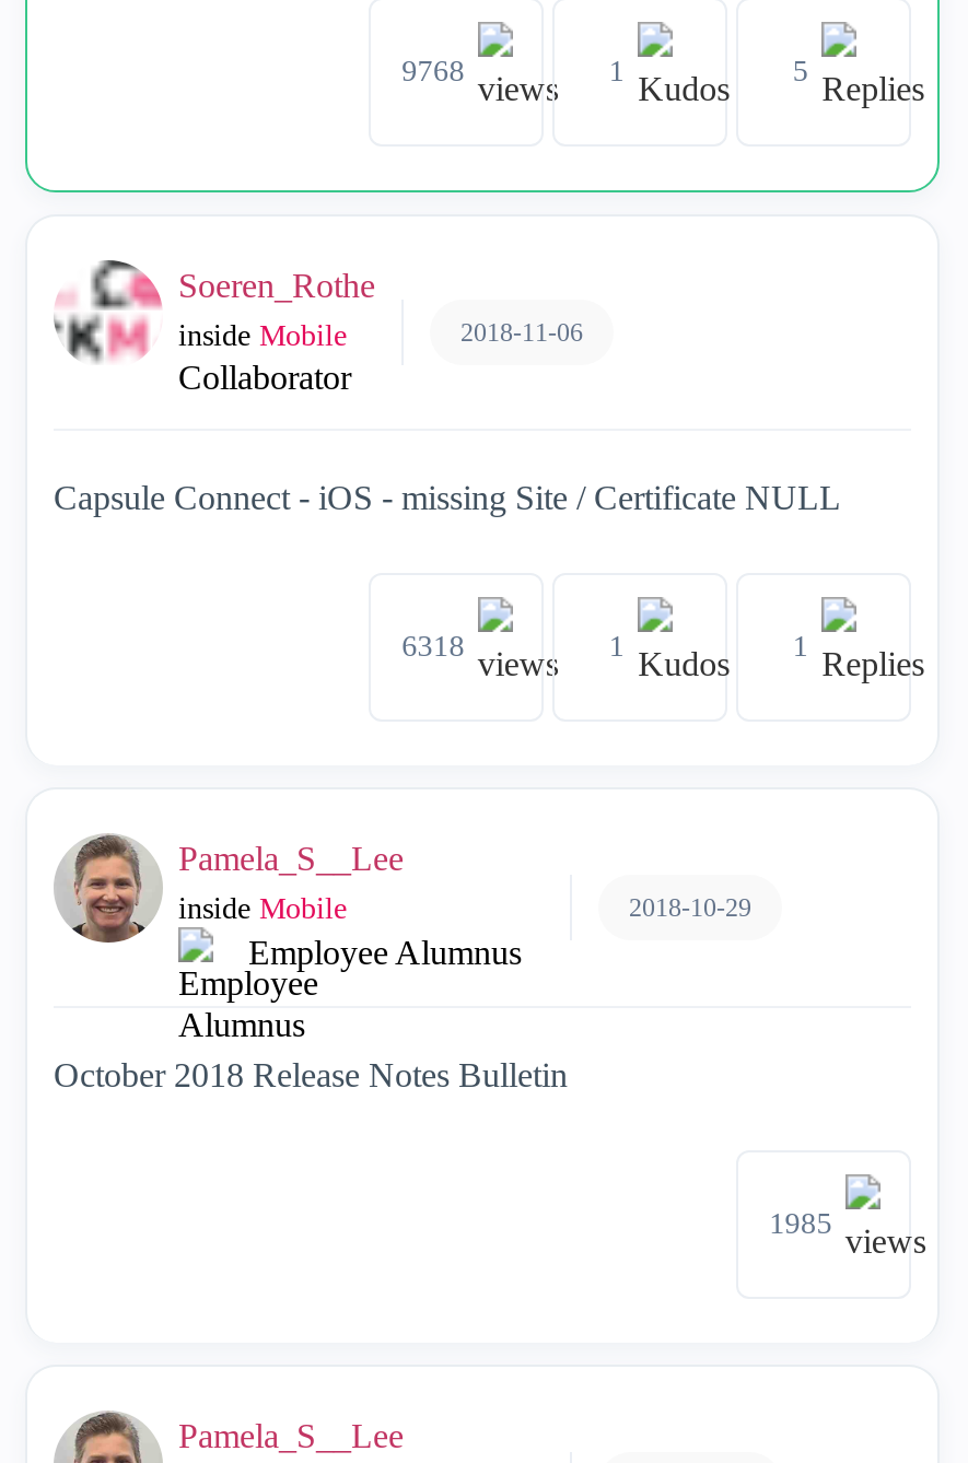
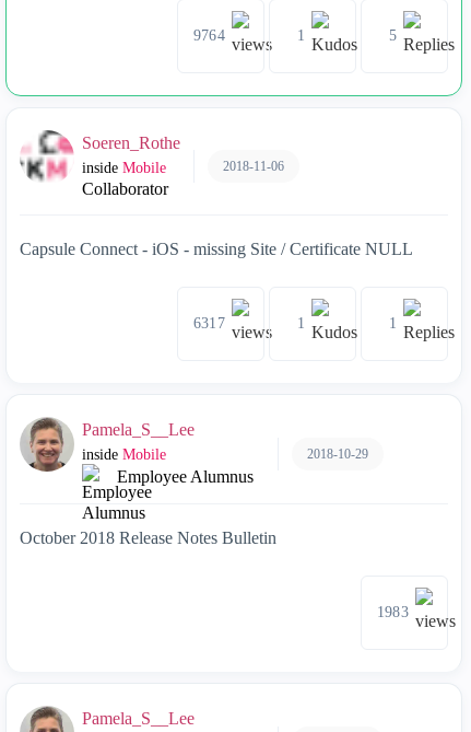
- 9768
+ 9764

- 6318
+ 6317

- 1985
+ 1983
